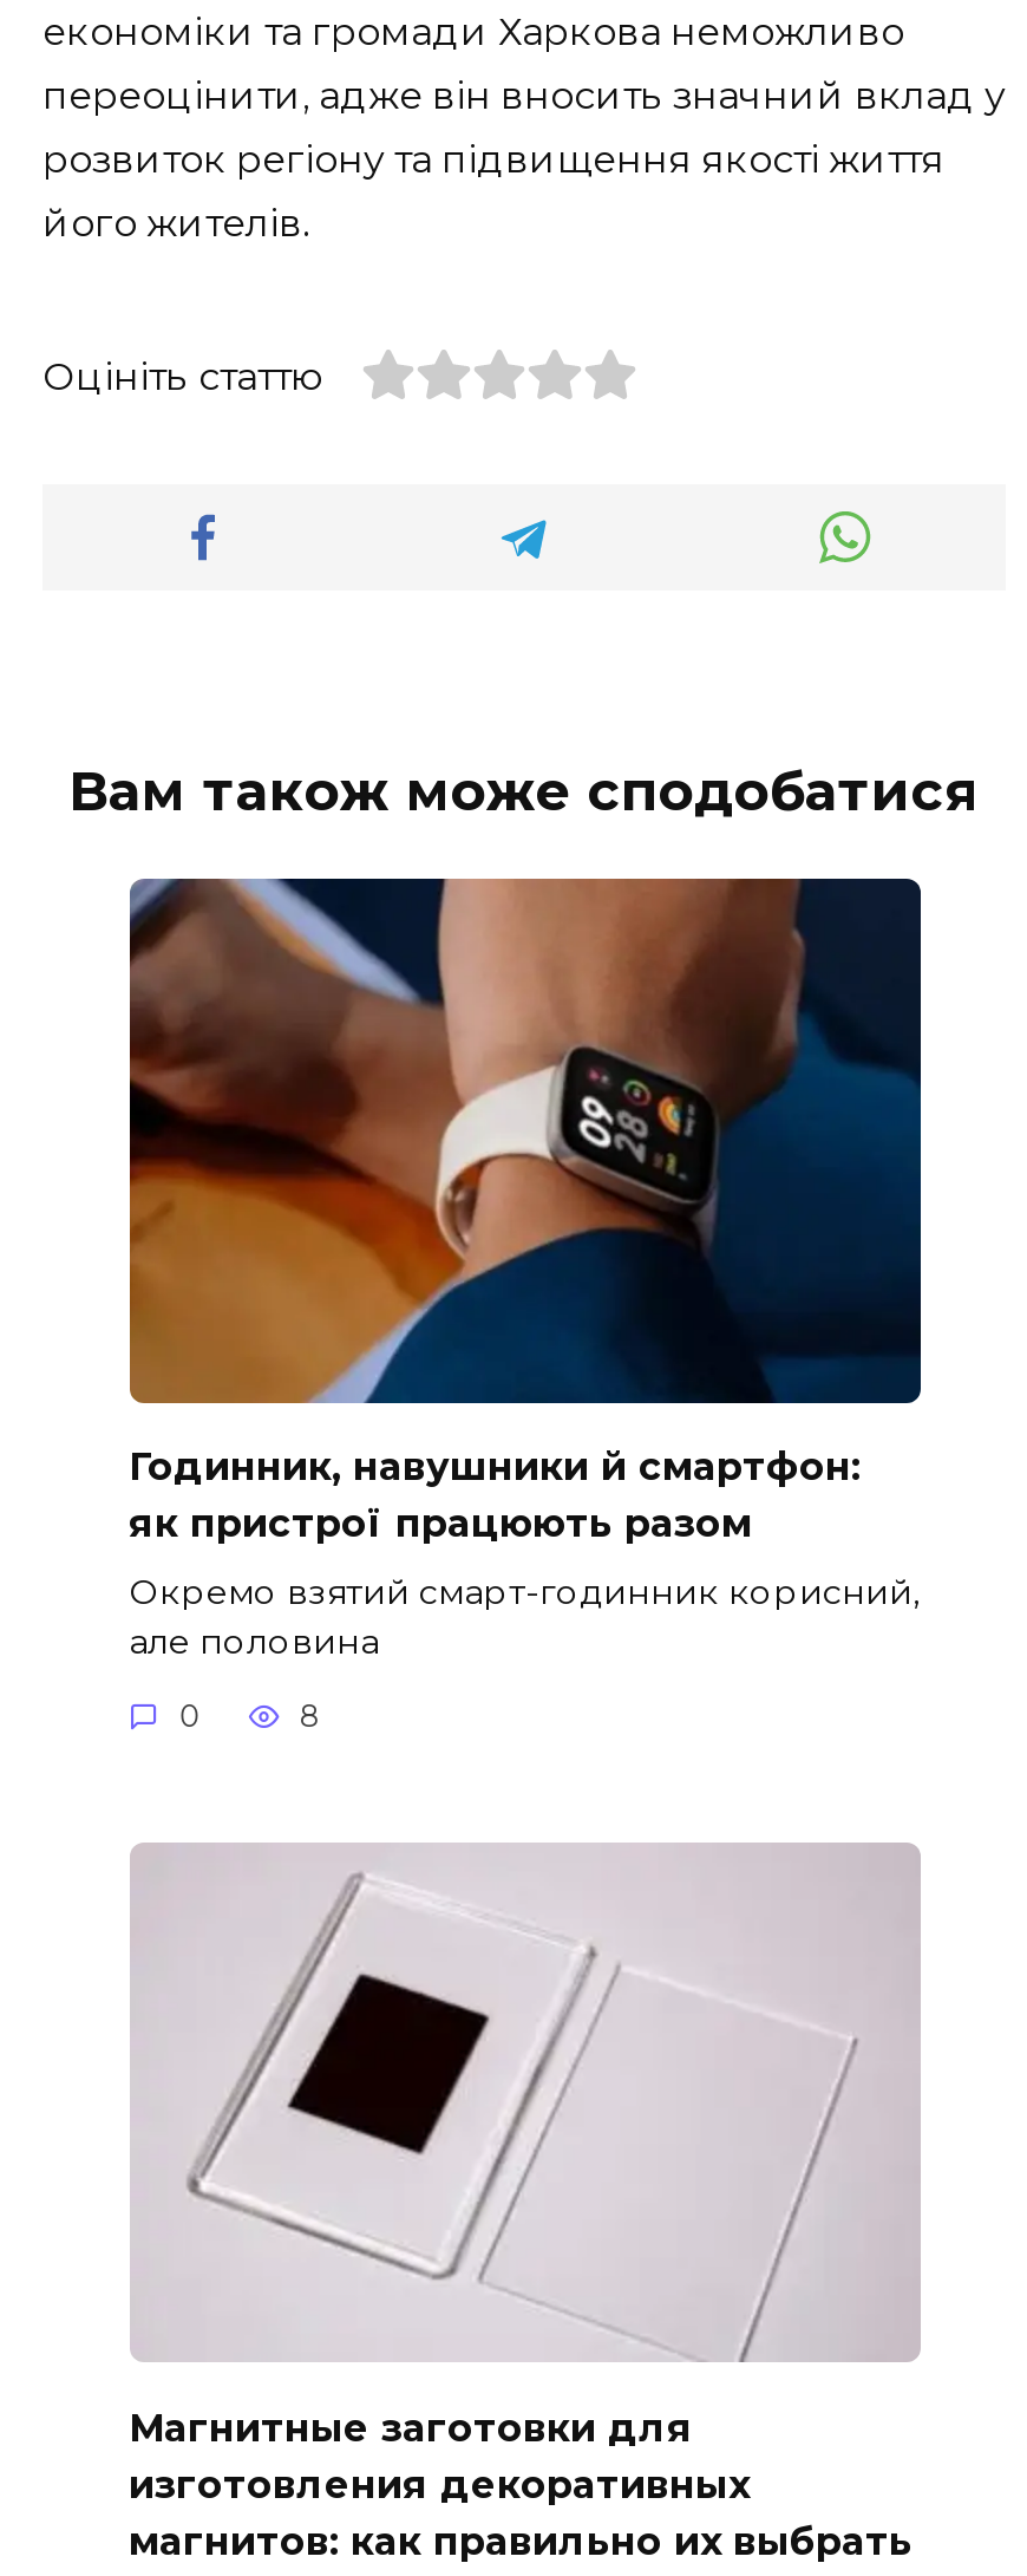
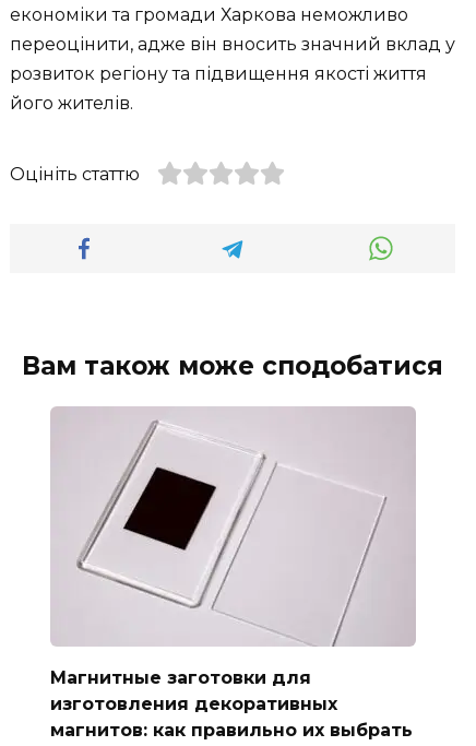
- [image]
- Годинник, навушники й смартфон:
- як пристрої працюють разом
- Окремо взятий смарт-годинник корисний,
- але половина
- 0
- 8
